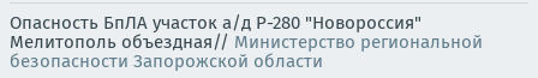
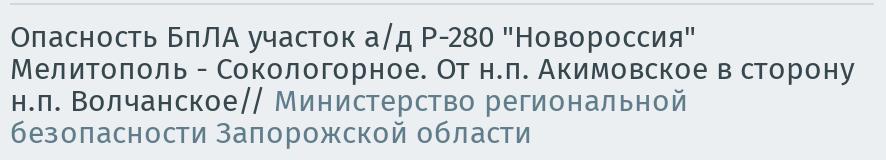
- Мелитополь объездная// Министерство региональной
+ Мелитополь - Сокологорное. От н.п. Акимовское в сторону
+ н.п. Волчанское// Министерство региональной
